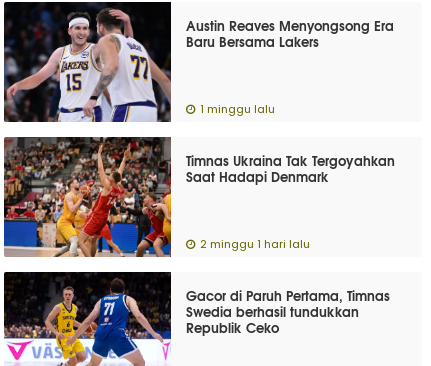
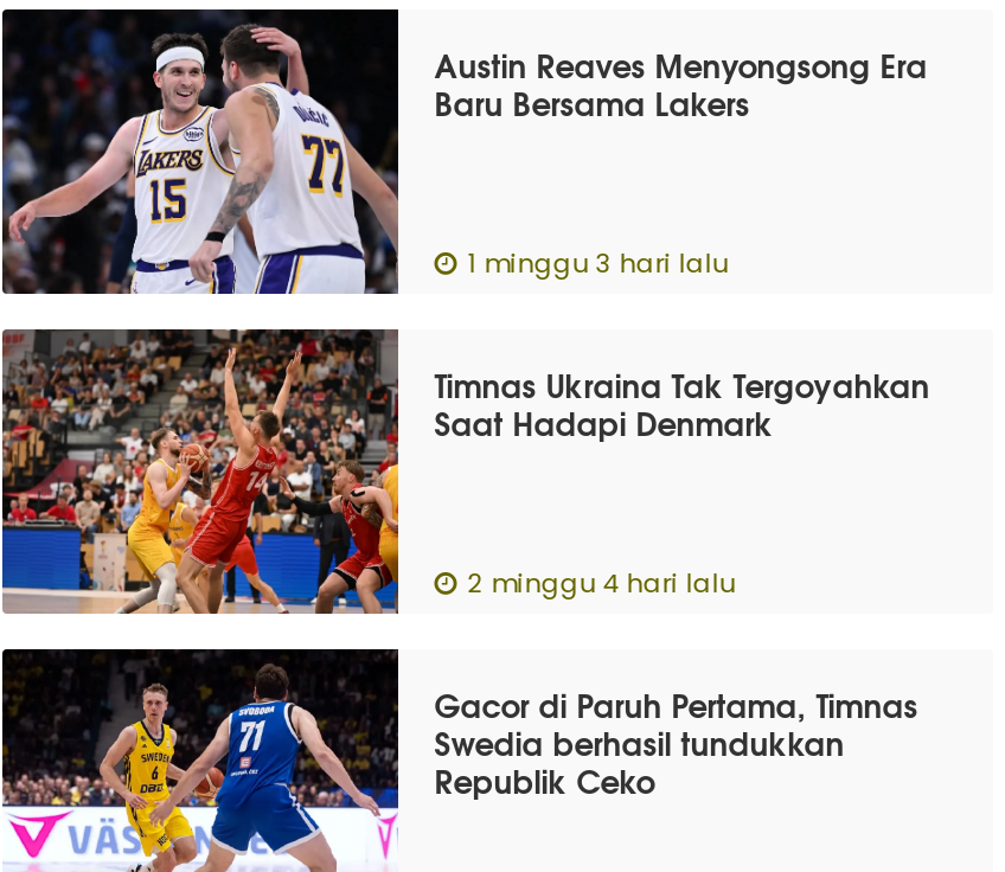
- 1 minggu lalu
+ 1 minggu 3 hari lalu

- 2 minggu 1 hari lalu
+ 2 minggu 4 hari lalu
